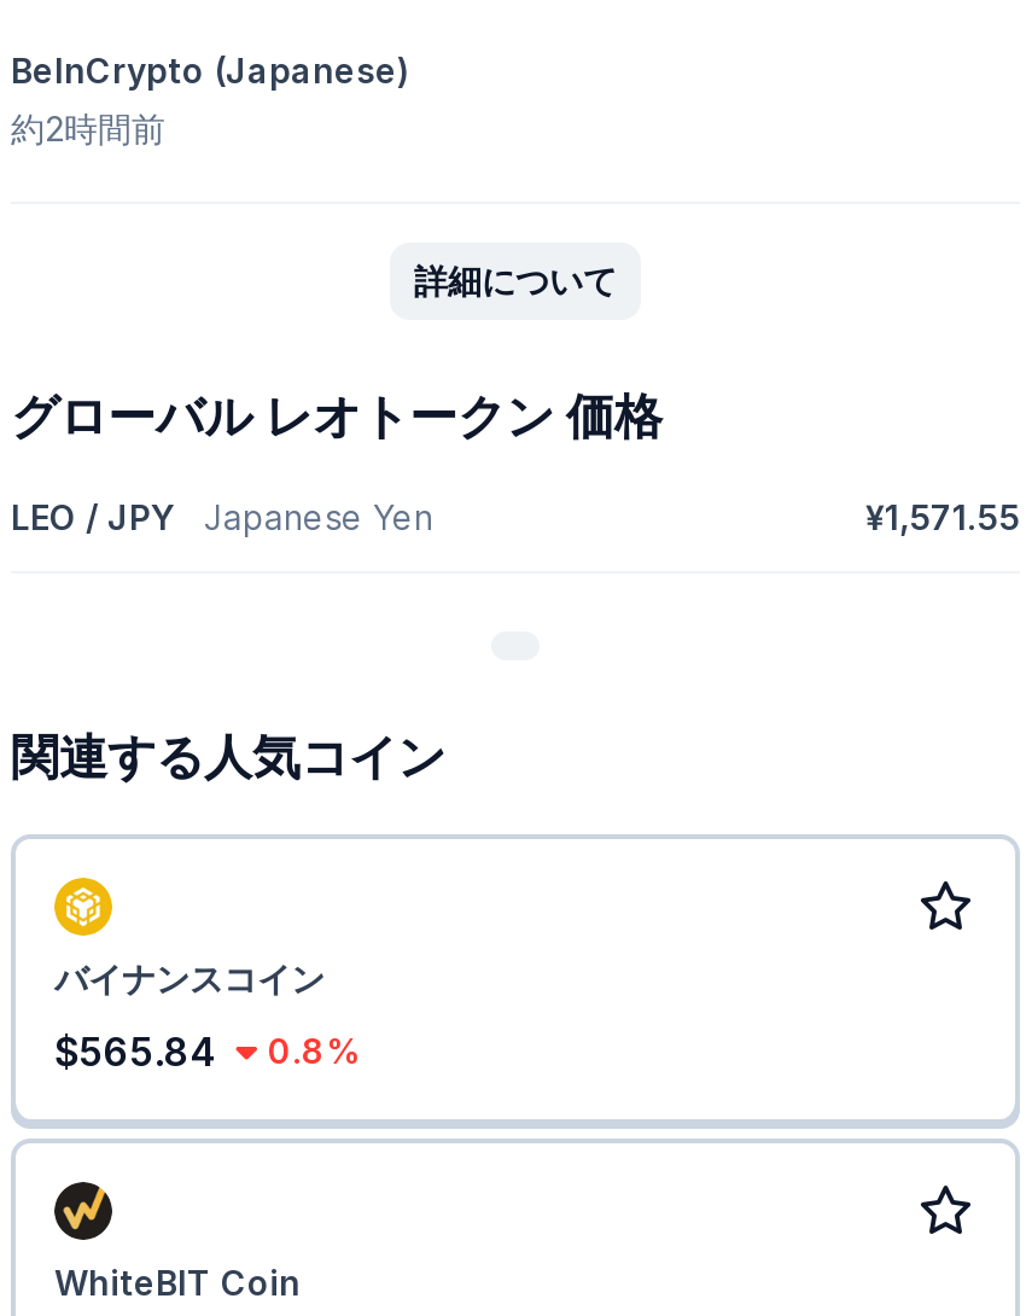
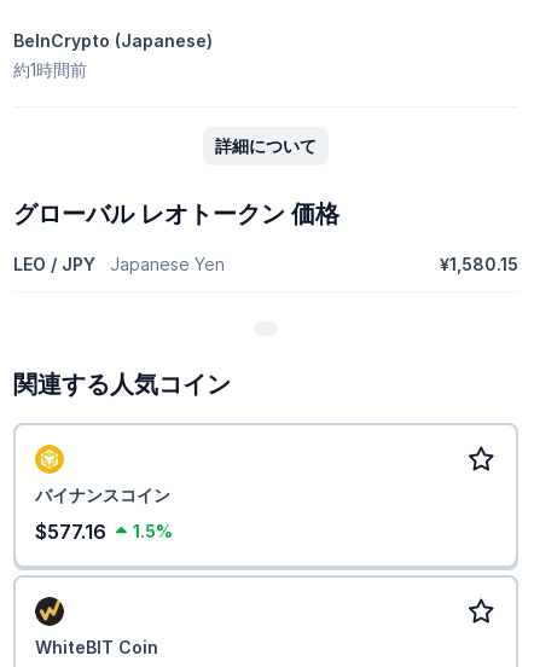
- 約2時間前
+ 約1時間前

- ¥1,571.55
+ ¥1,580.15

- $565.84
+ $577.16

- 0.8%
+ 1.5%
